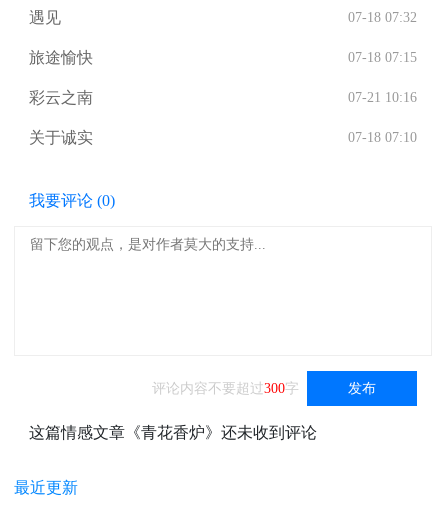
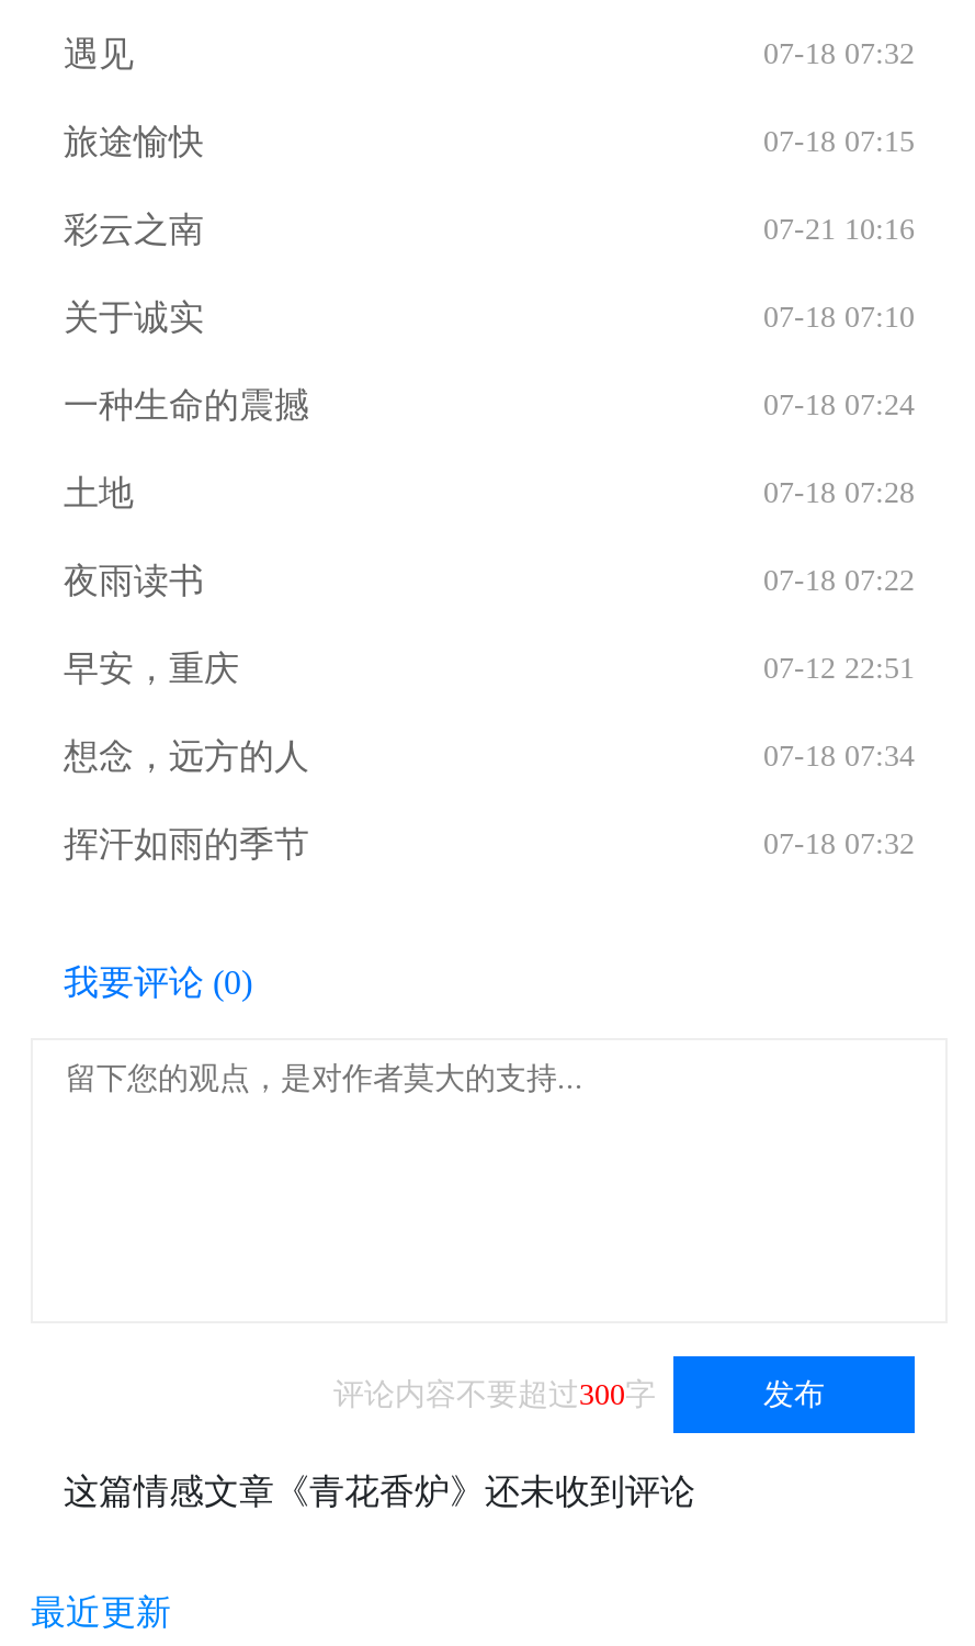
+ 一种生命的震撼
+ 07-18 07:24
+ 土地
+ 07-18 07:28
+ 夜雨读书
+ 07-18 07:22
+ 早安，重庆
+ 07-12 22:51
+ 想念，远方的人
+ 07-18 07:34
+ 挥汗如雨的季节
+ 07-18 07:32
